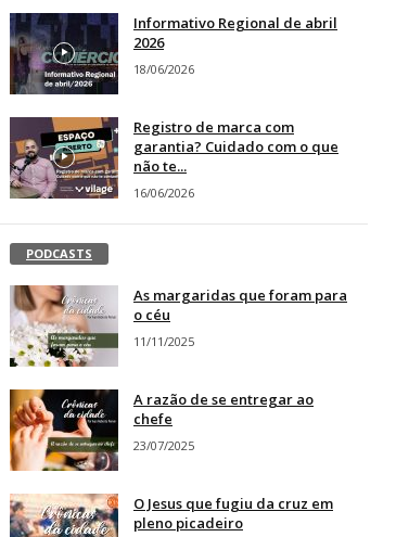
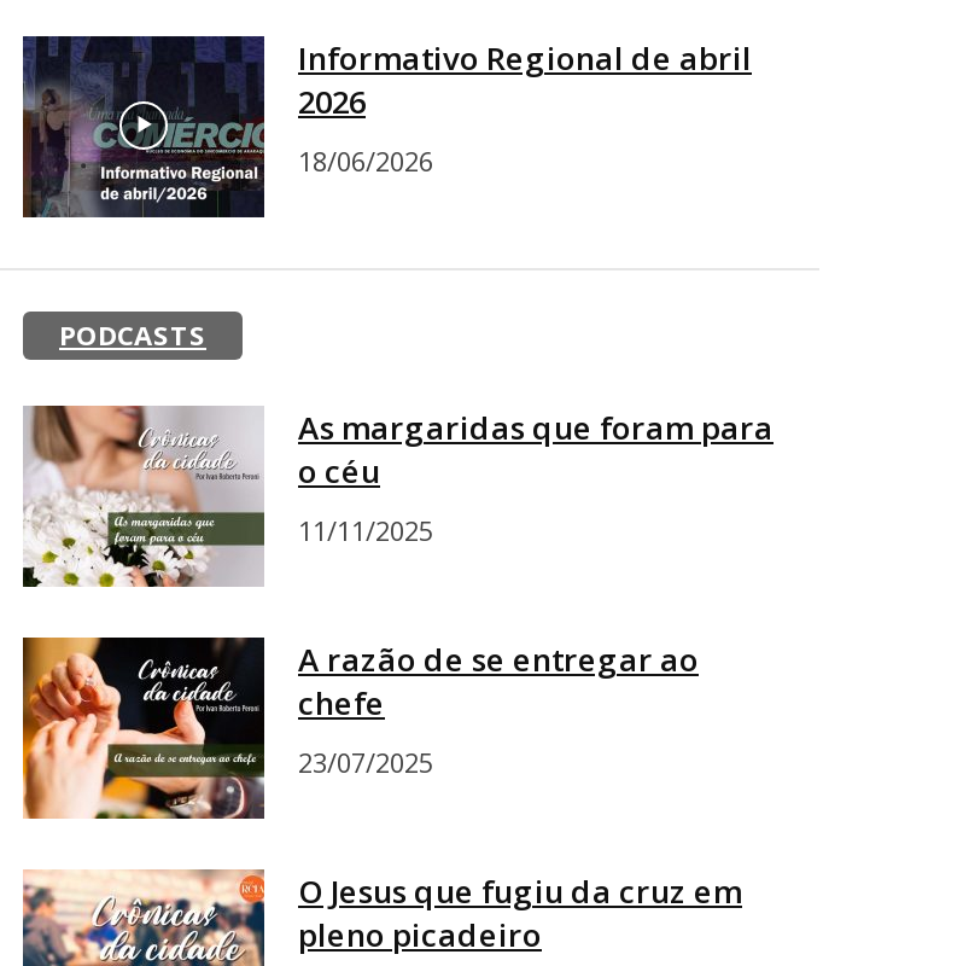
- [image]
- Registro de marca com
- garantia? Cuidado com o que
- não te...
- 16/06/2026
